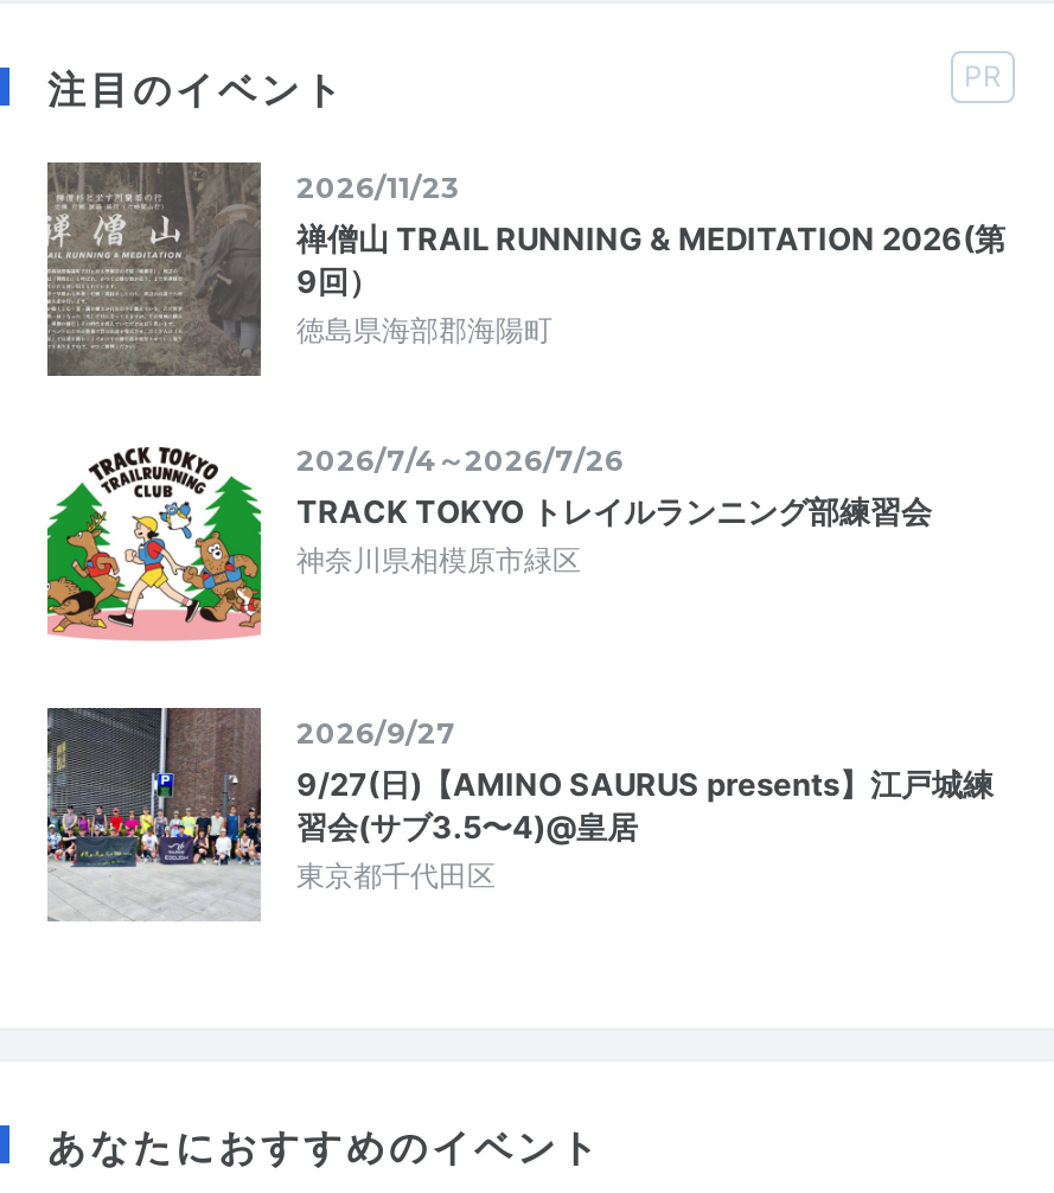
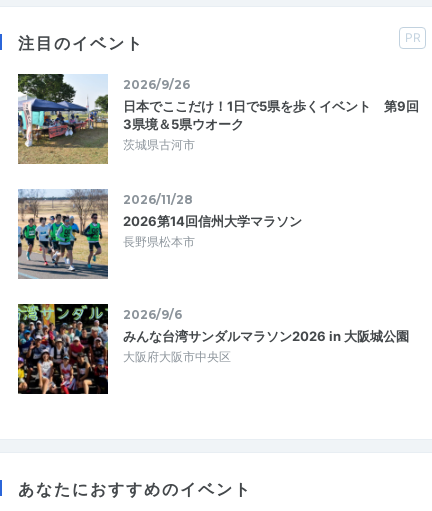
- [image]
- 2026/11/23
- 禅僧山 TRAIL RUNNING & MEDITATION 2026(第
- 9回）
- 徳島県海部郡海陽町
+ [image]
+ 2026/9/26
+ 日本でここだけ！1日で5県を歩くイベント 第9回
+ 3県境＆5県ウオーク
+ 茨城県古河市

- [image]
- 2026/7/4～2026/7/26
- TRACK TOKYO トレイルランニング部練習会
- 神奈川県相模原市緑区
+ [image]
+ 2026/11/28
+ 2026第14回信州大学マラソン
+ 長野県松本市

- [image]
- 2026/9/27
- 9/27(日)【AMINO SAURUS presents】江戸城練
- 習会(サブ3.5〜4)@皇居
- 東京都千代田区
+ [image]
+ 2026/9/6
+ みんな台湾サンダルマラソン2026 in 大阪城公園
+ 大阪府大阪市中央区
